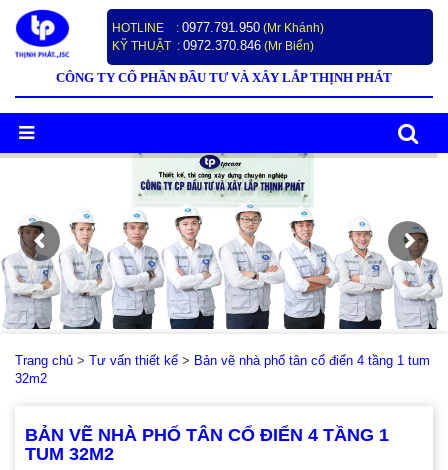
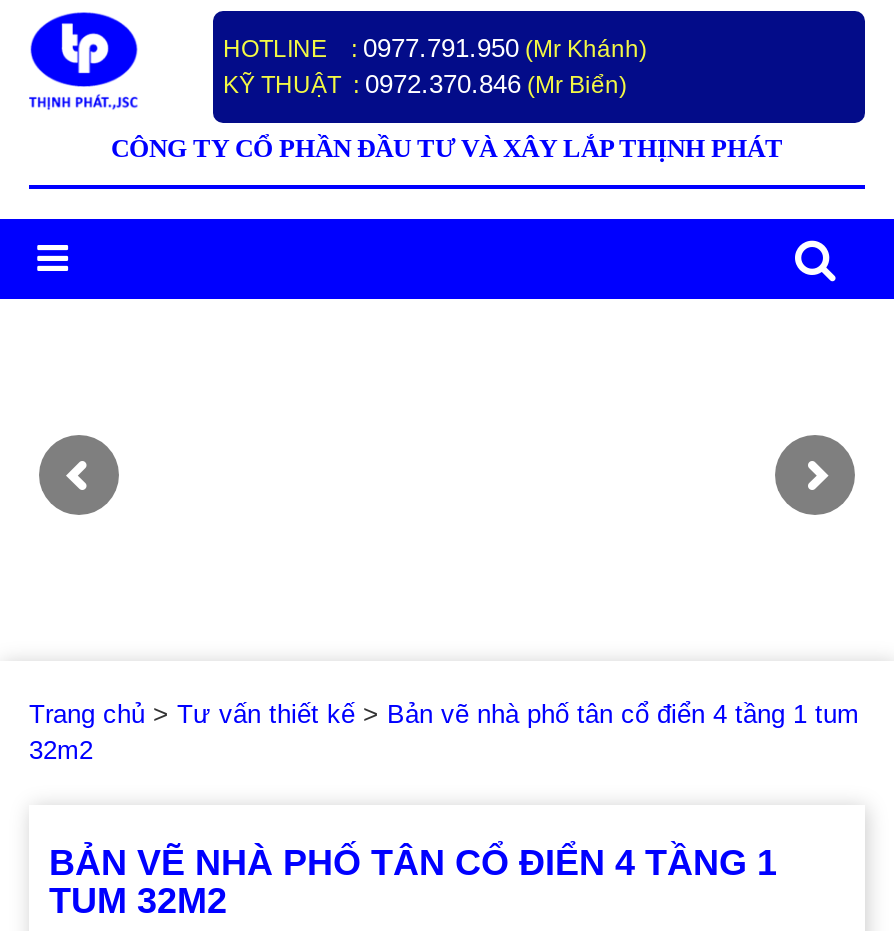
- [image]
